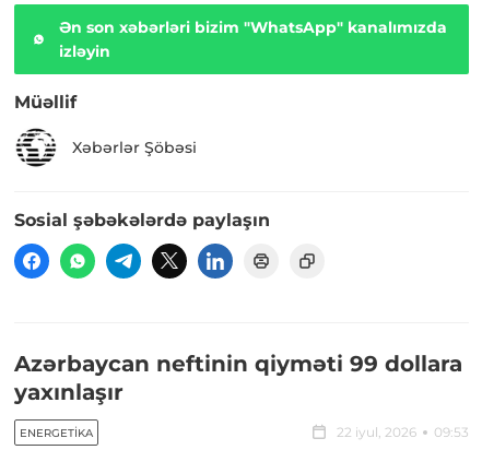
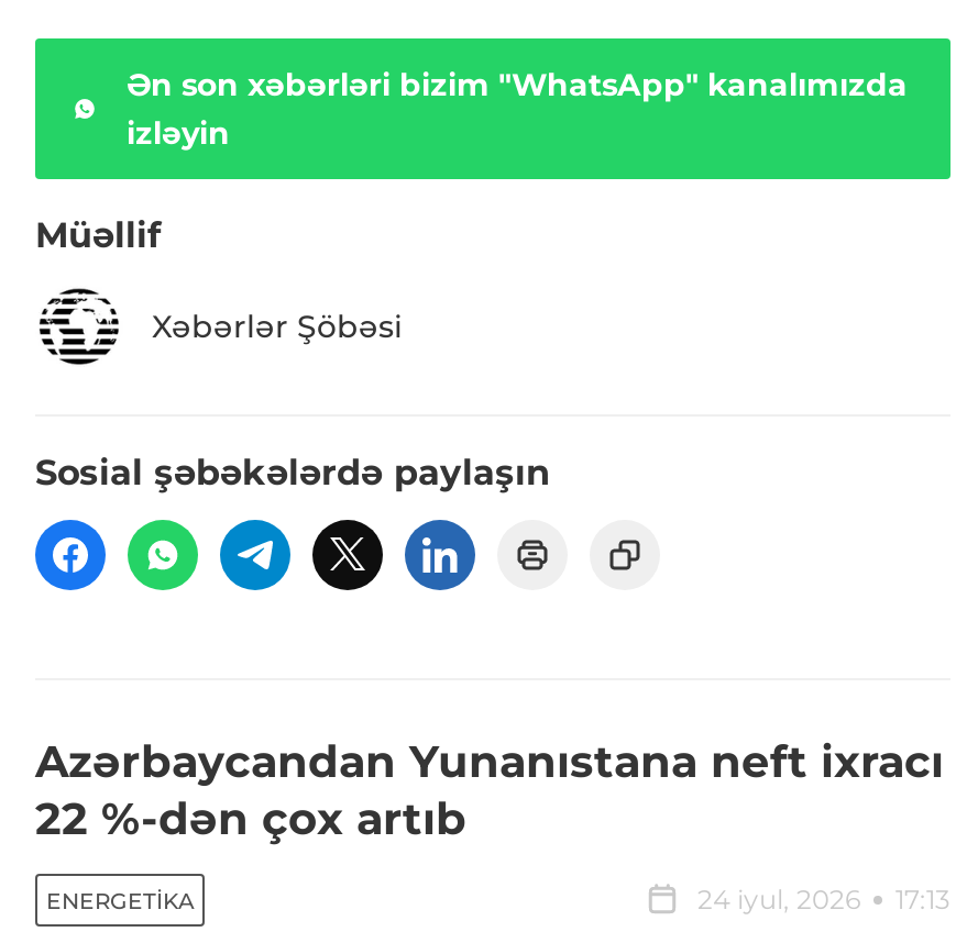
- Azərbaycan neftinin qiyməti 99 dollara
- yaxınlaşır
+ Azərbaycandan Yunanıstana neft ixracı
+ 22 %-dən çox artıb

- 22 iyul, 2026
- 09:53
+ 24 iyul, 2026
+ 17:13
